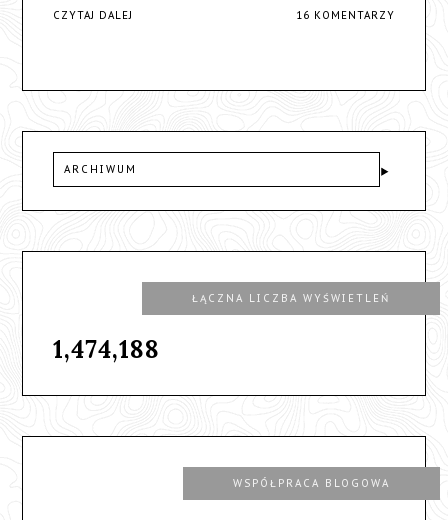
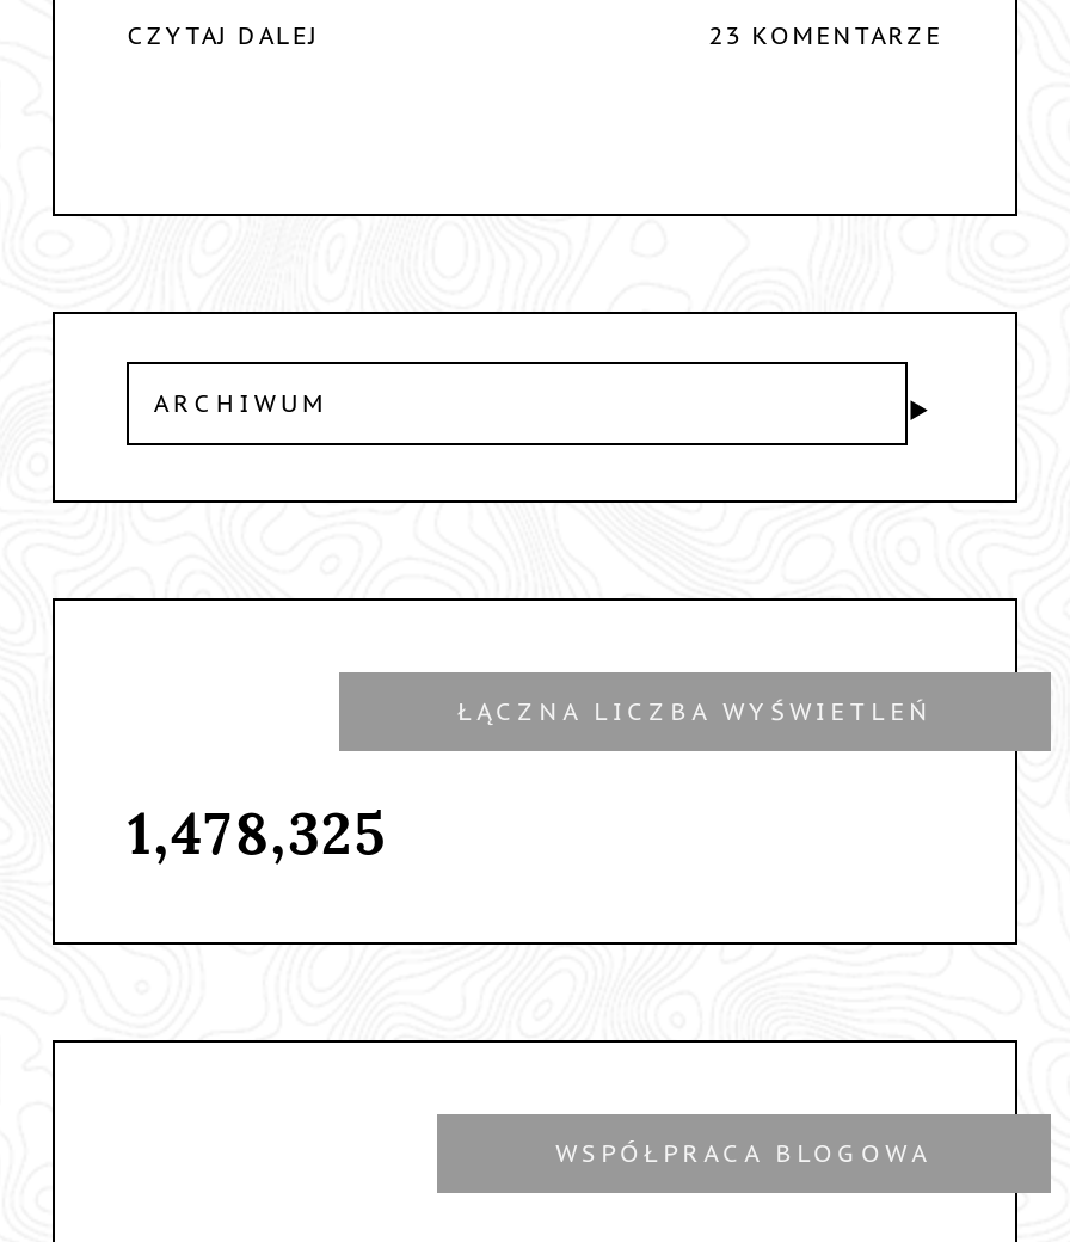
- 16 KOMENTARZY
+ 23 KOMENTARZE

- 1,474,188
+ 1,478,325
